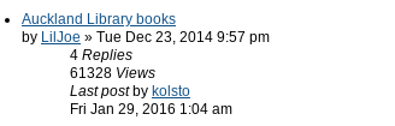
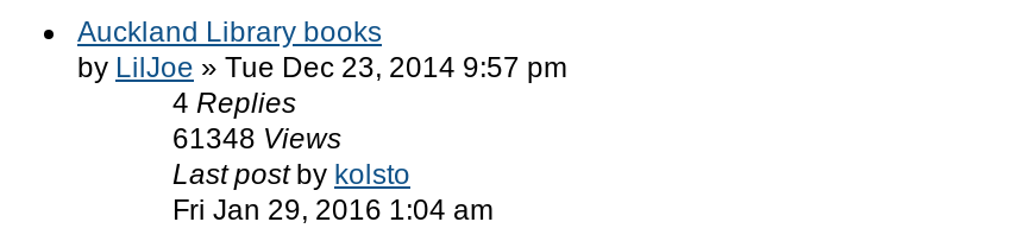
- 61328 Views
+ 61348 Views
